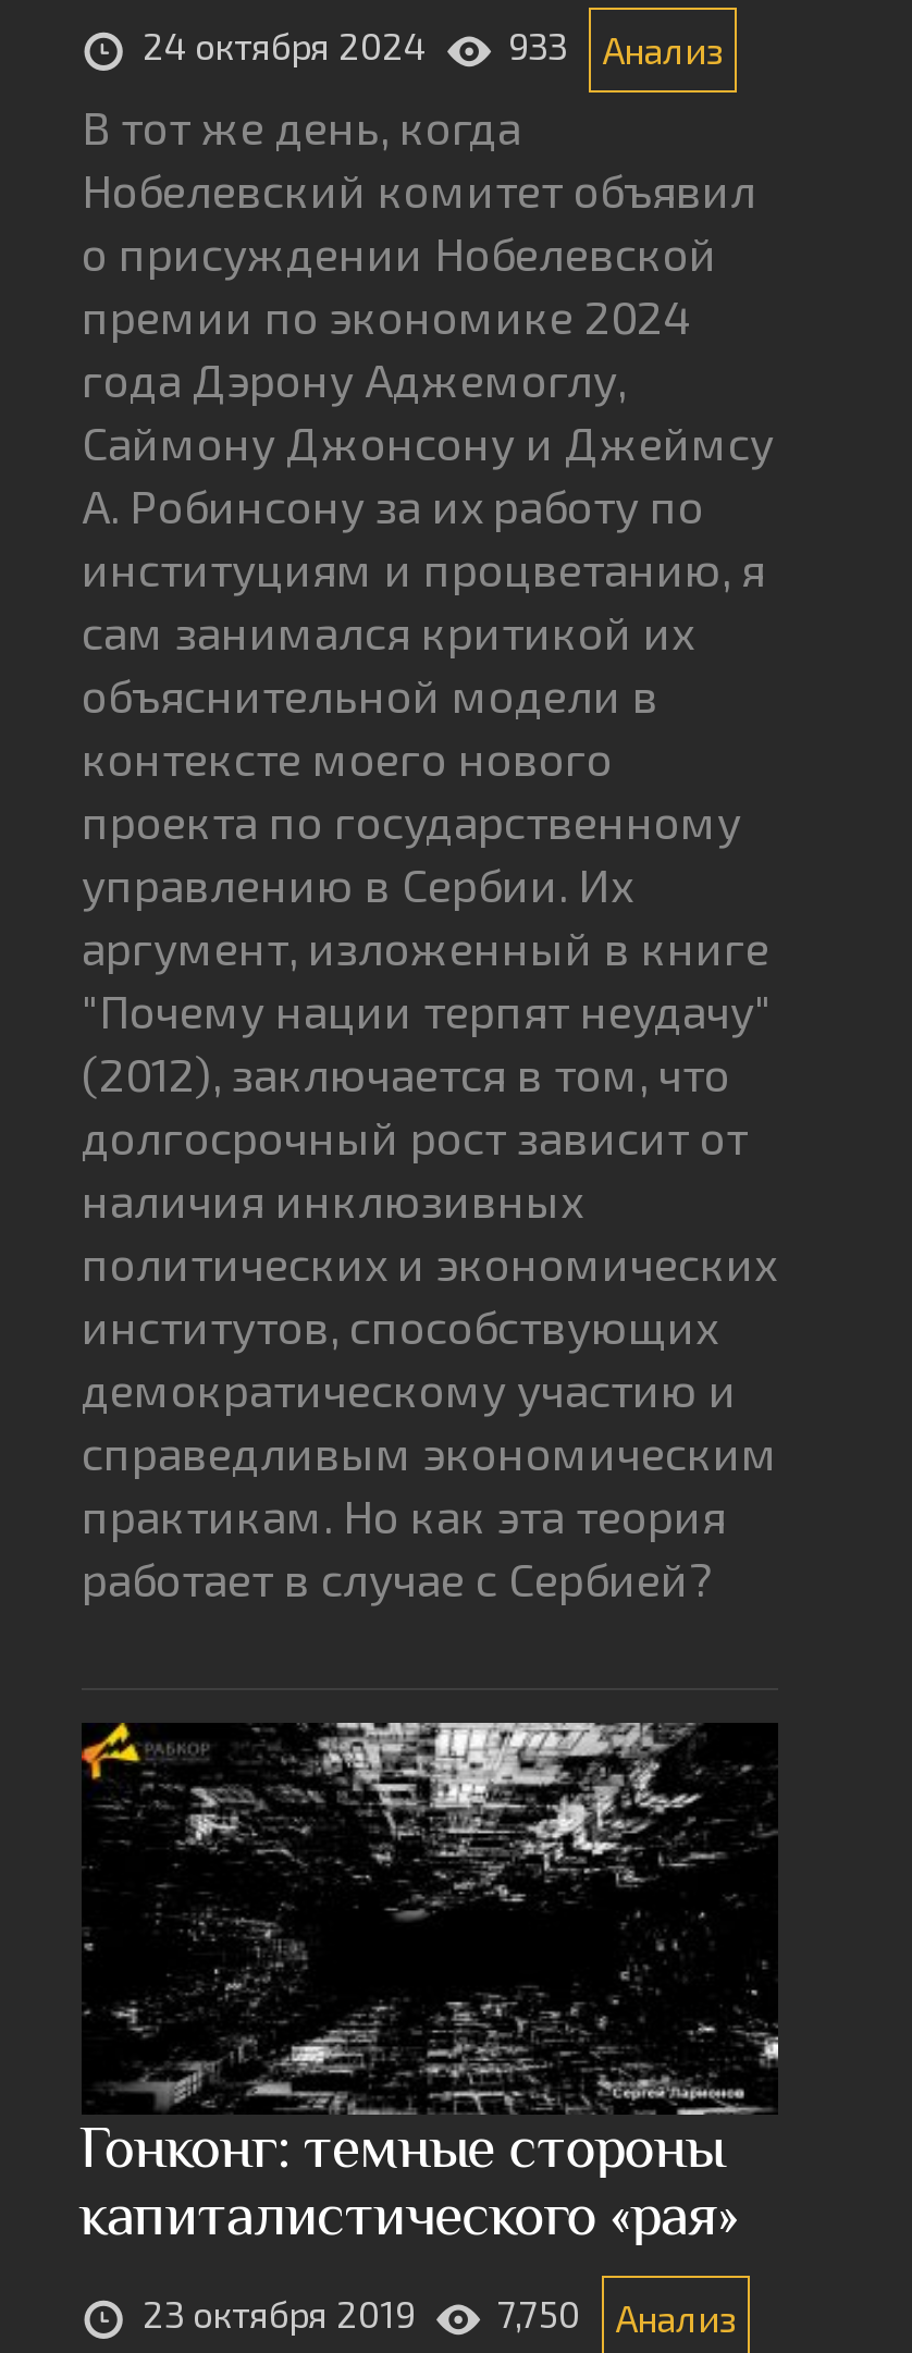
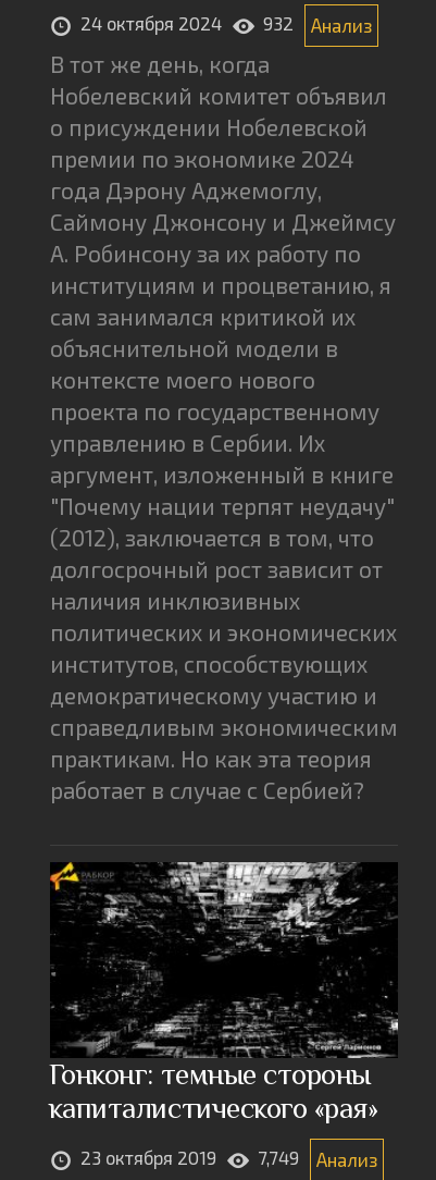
- 24 октября 2024 933 Анализ
+ 24 октября 2024 932 Анализ

- 23 октября 2019 7,750 Анализ
+ 23 октября 2019 7,749 Анализ
